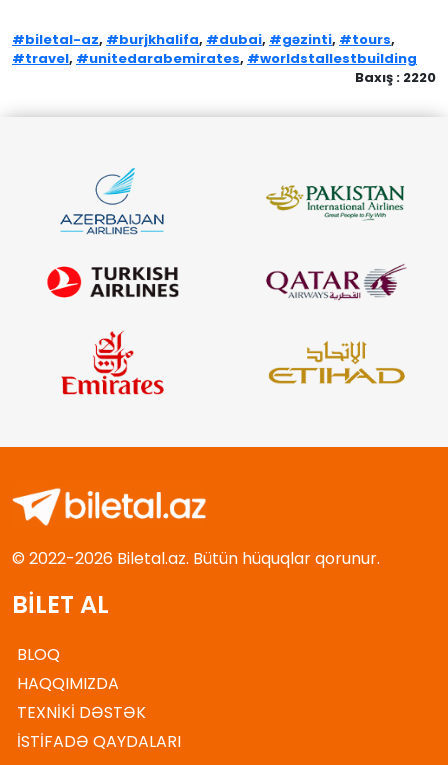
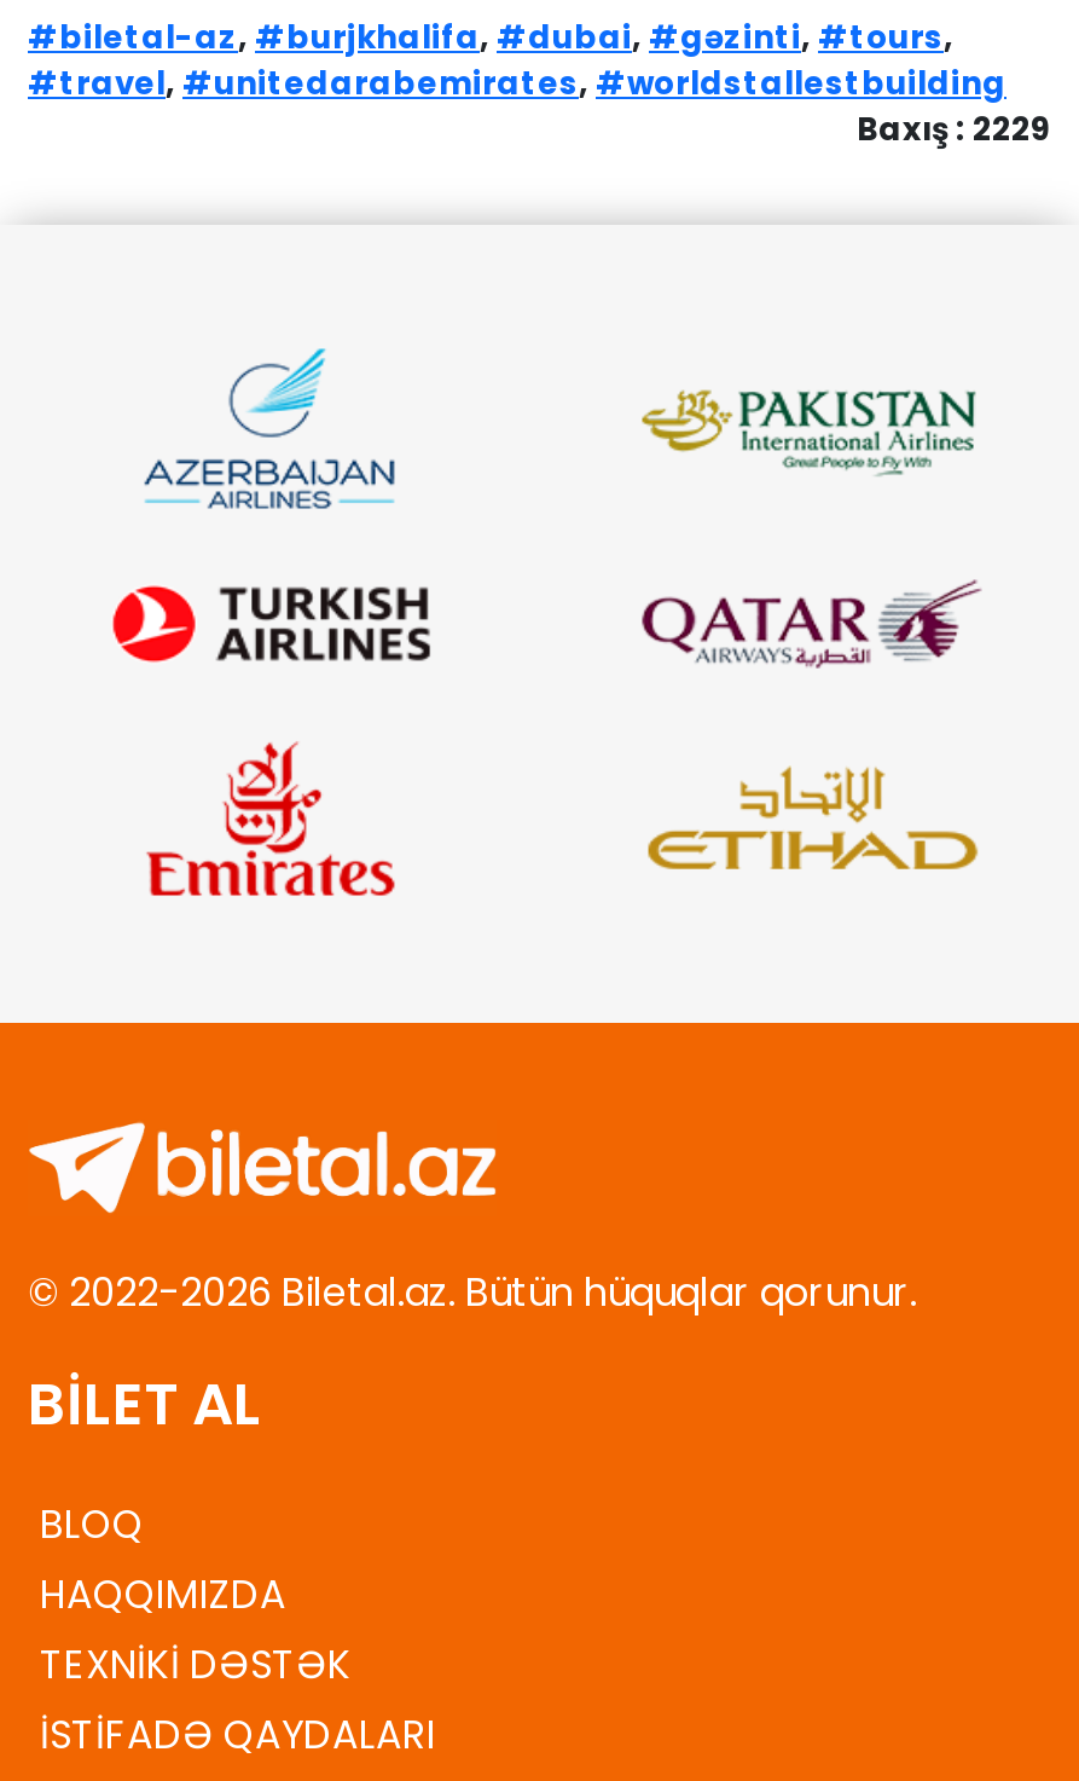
- Baxış : 2220
+ Baxış : 2229
